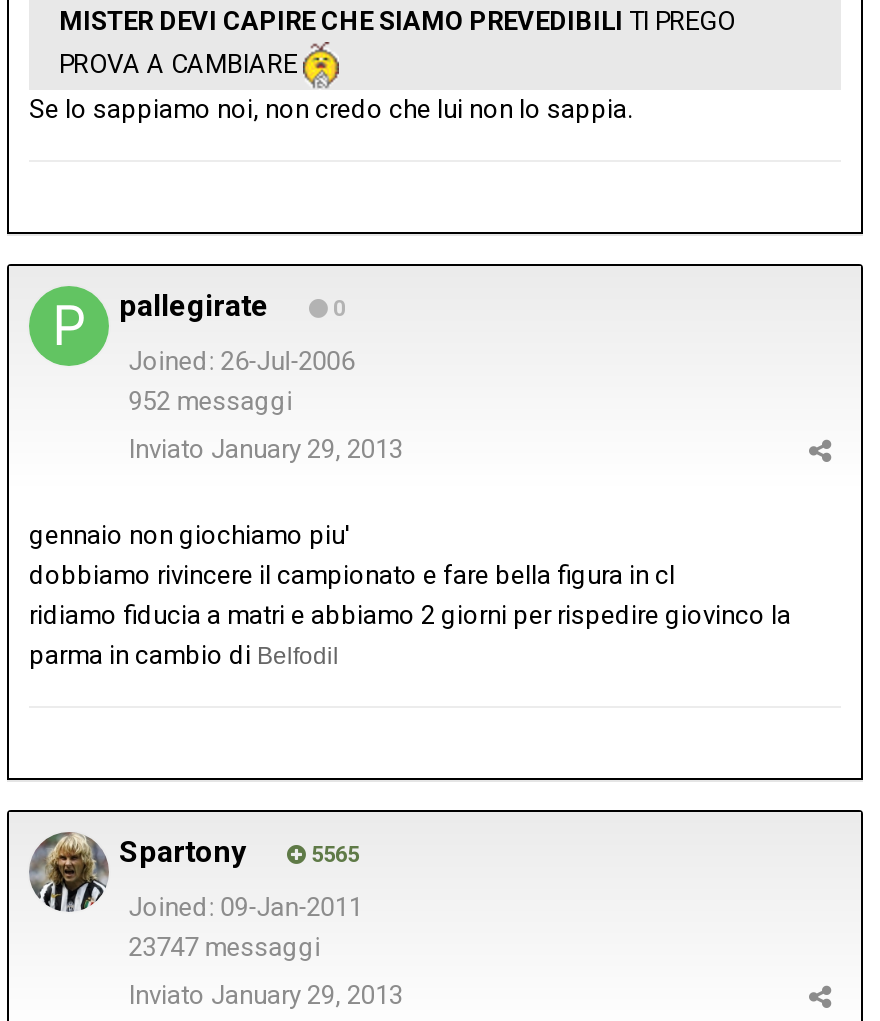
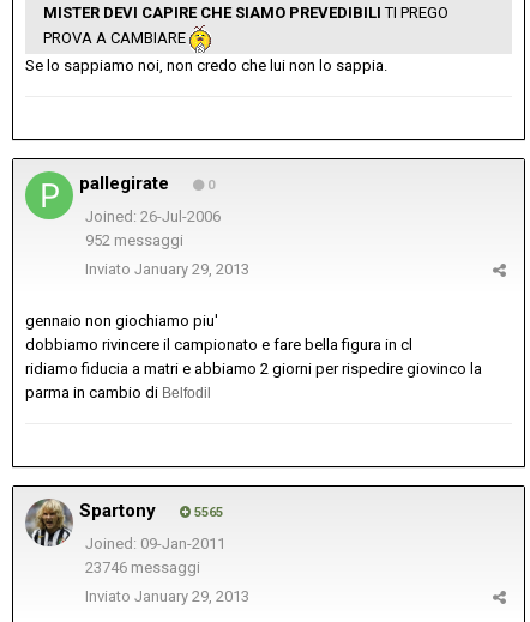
- 23747 messaggi
+ 23746 messaggi
